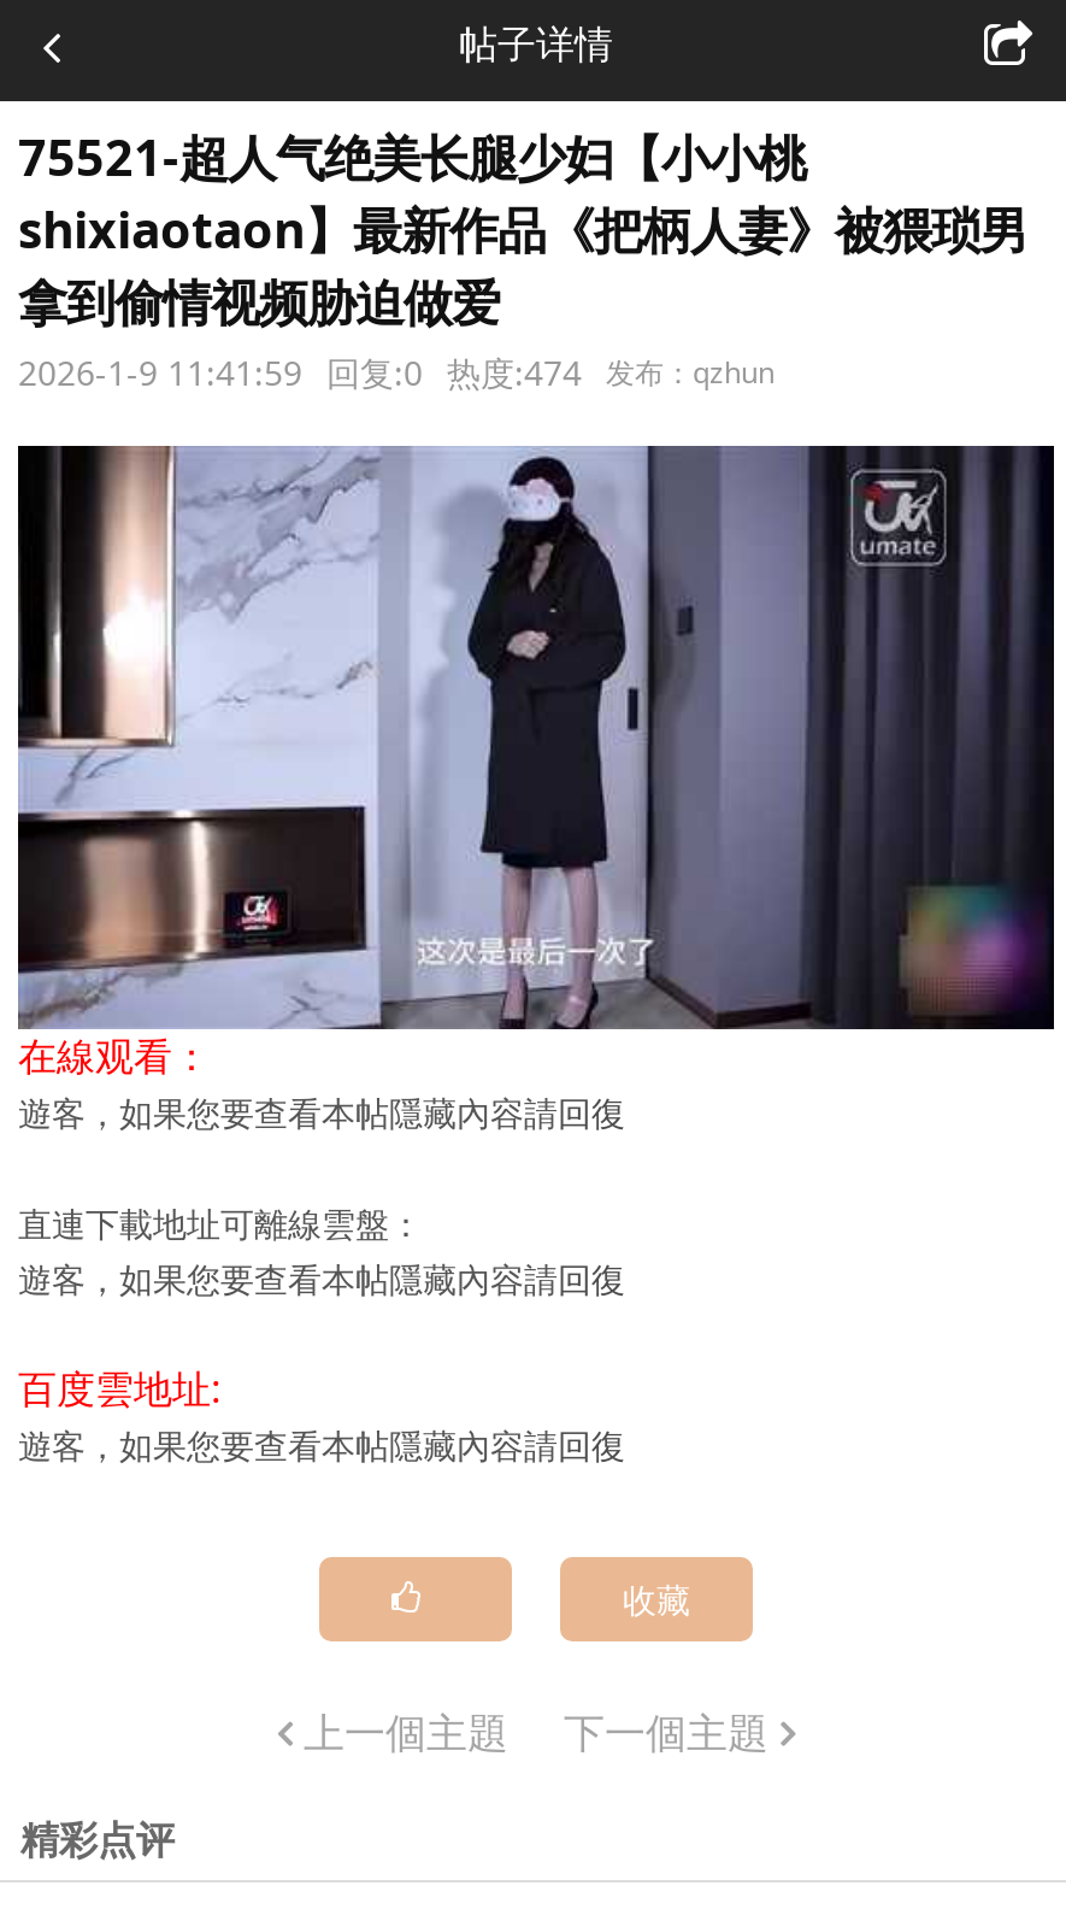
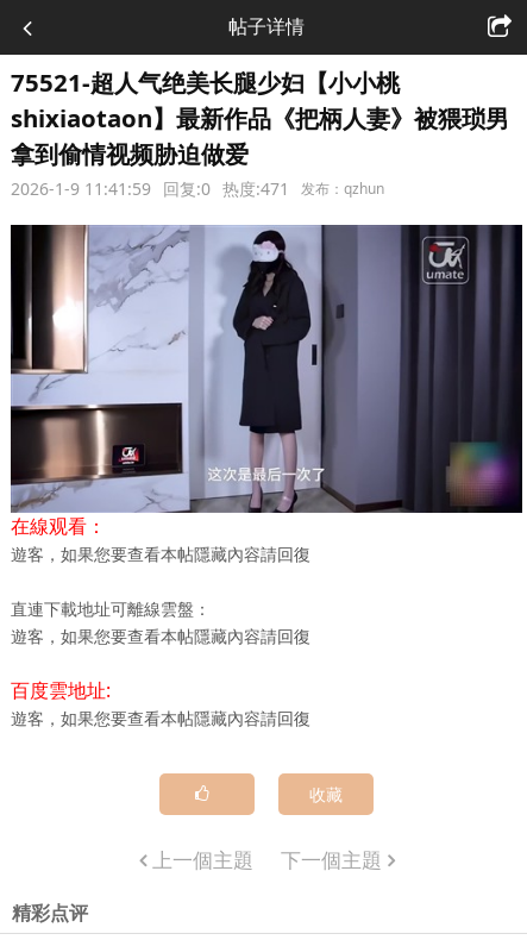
- 2026-1-9 11:41:59 回复:0 热度:474 发布：qzhun
+ 2026-1-9 11:41:59 回复:0 热度:471 发布：qzhun
